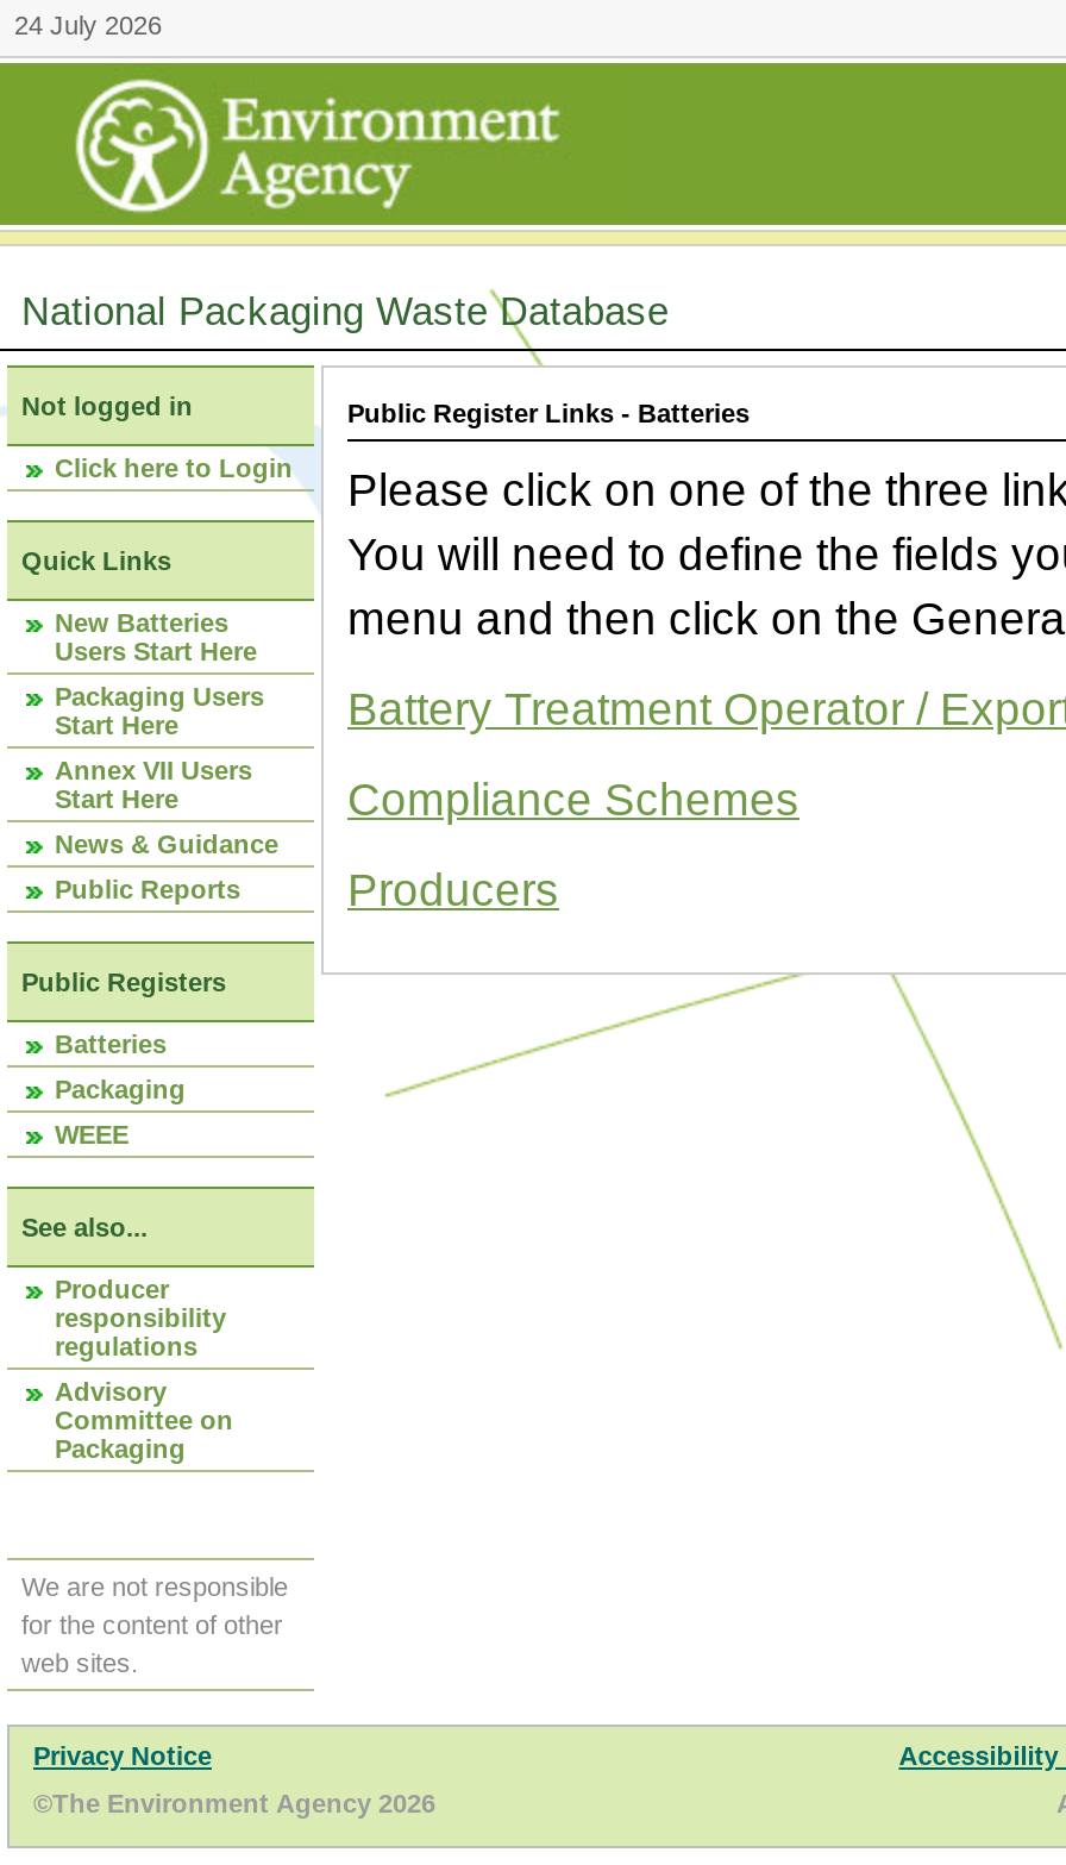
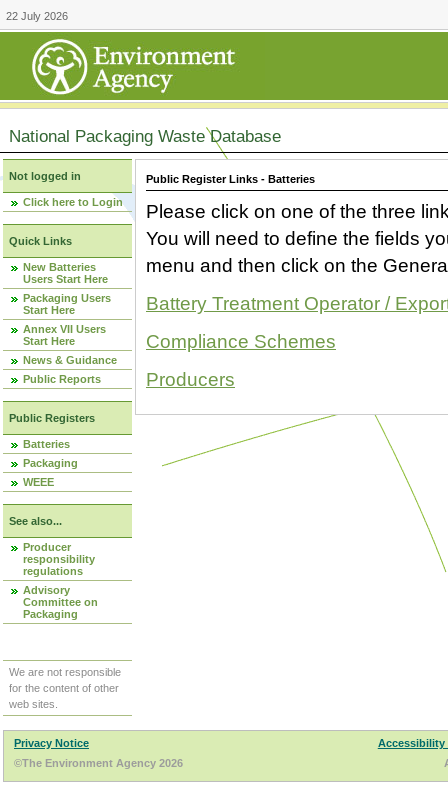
- 24 July 2026
+ 22 July 2026
